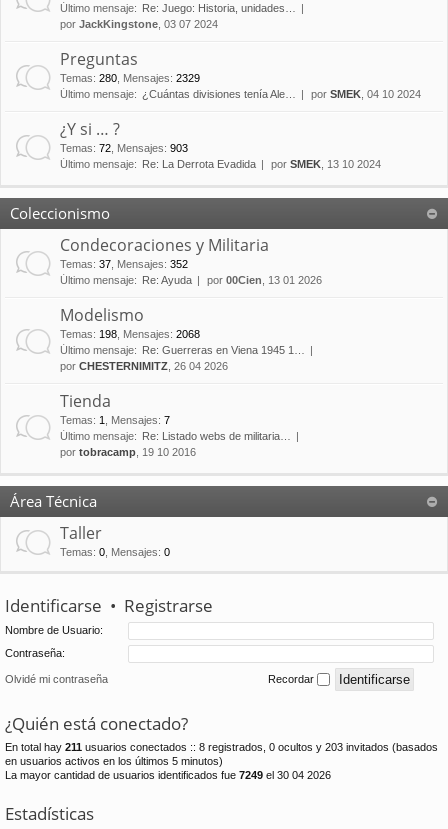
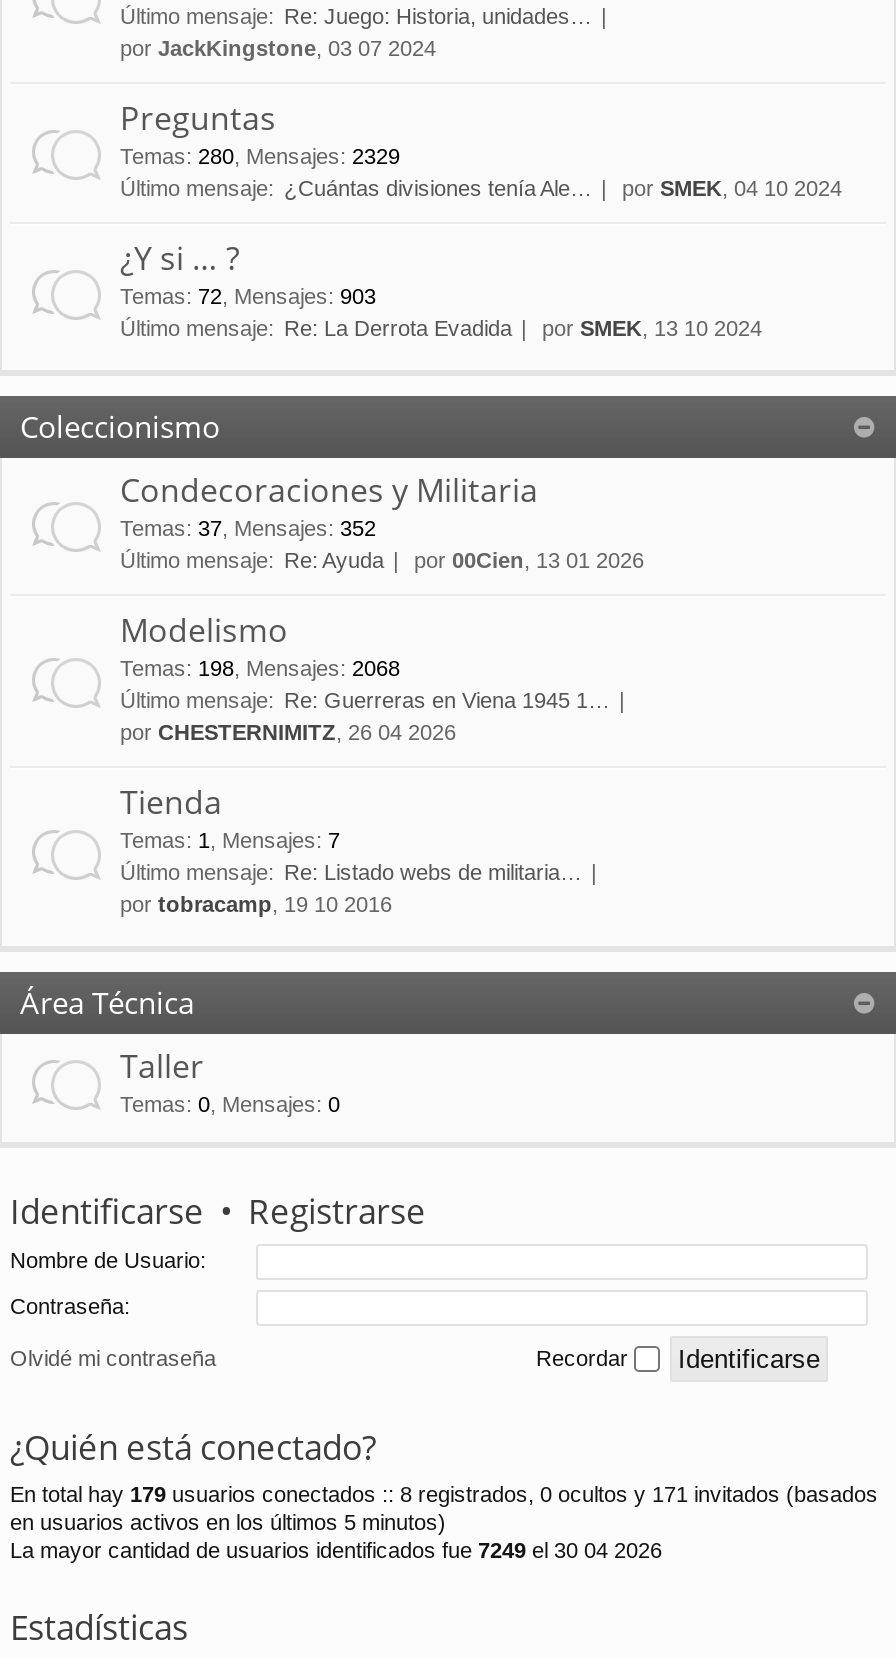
- En total hay 211 usuarios conectados :: 8 registrados, 0 ocultos y 203 invitados (basados
+ En total hay 179 usuarios conectados :: 8 registrados, 0 ocultos y 171 invitados (basados
